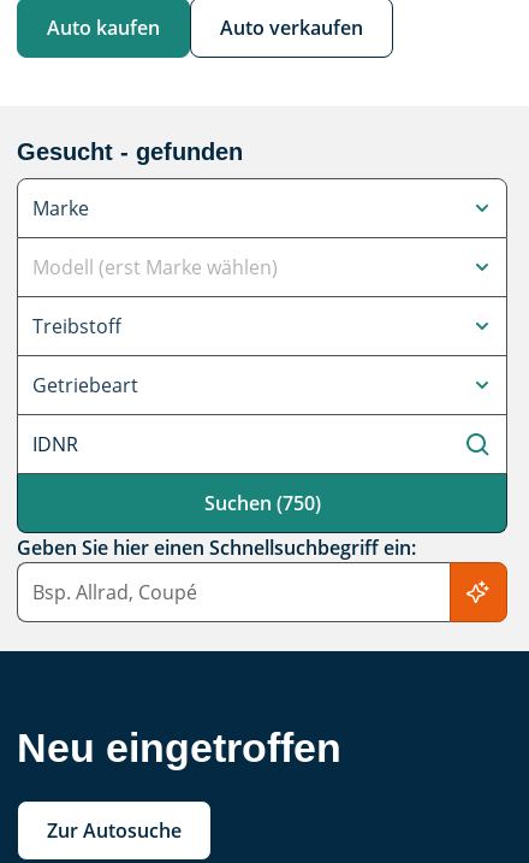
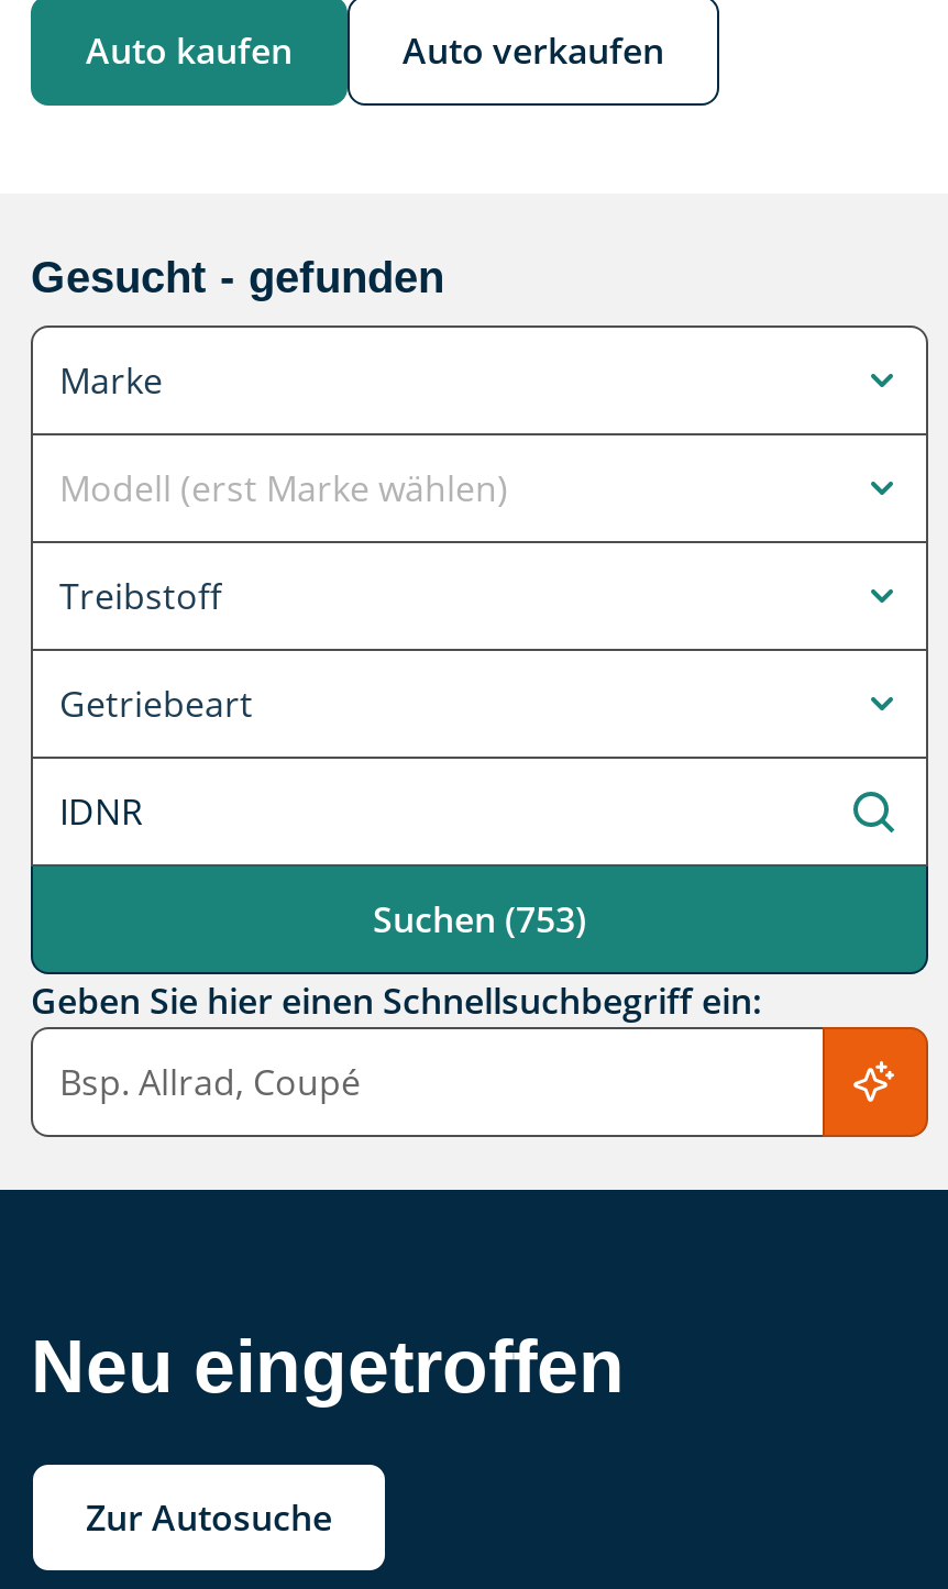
- Suchen (750)
+ Suchen (753)
